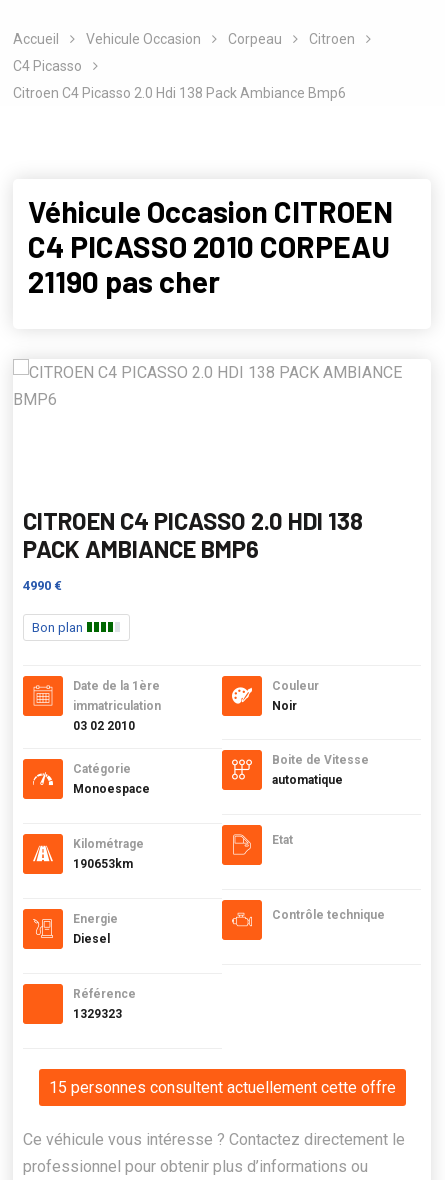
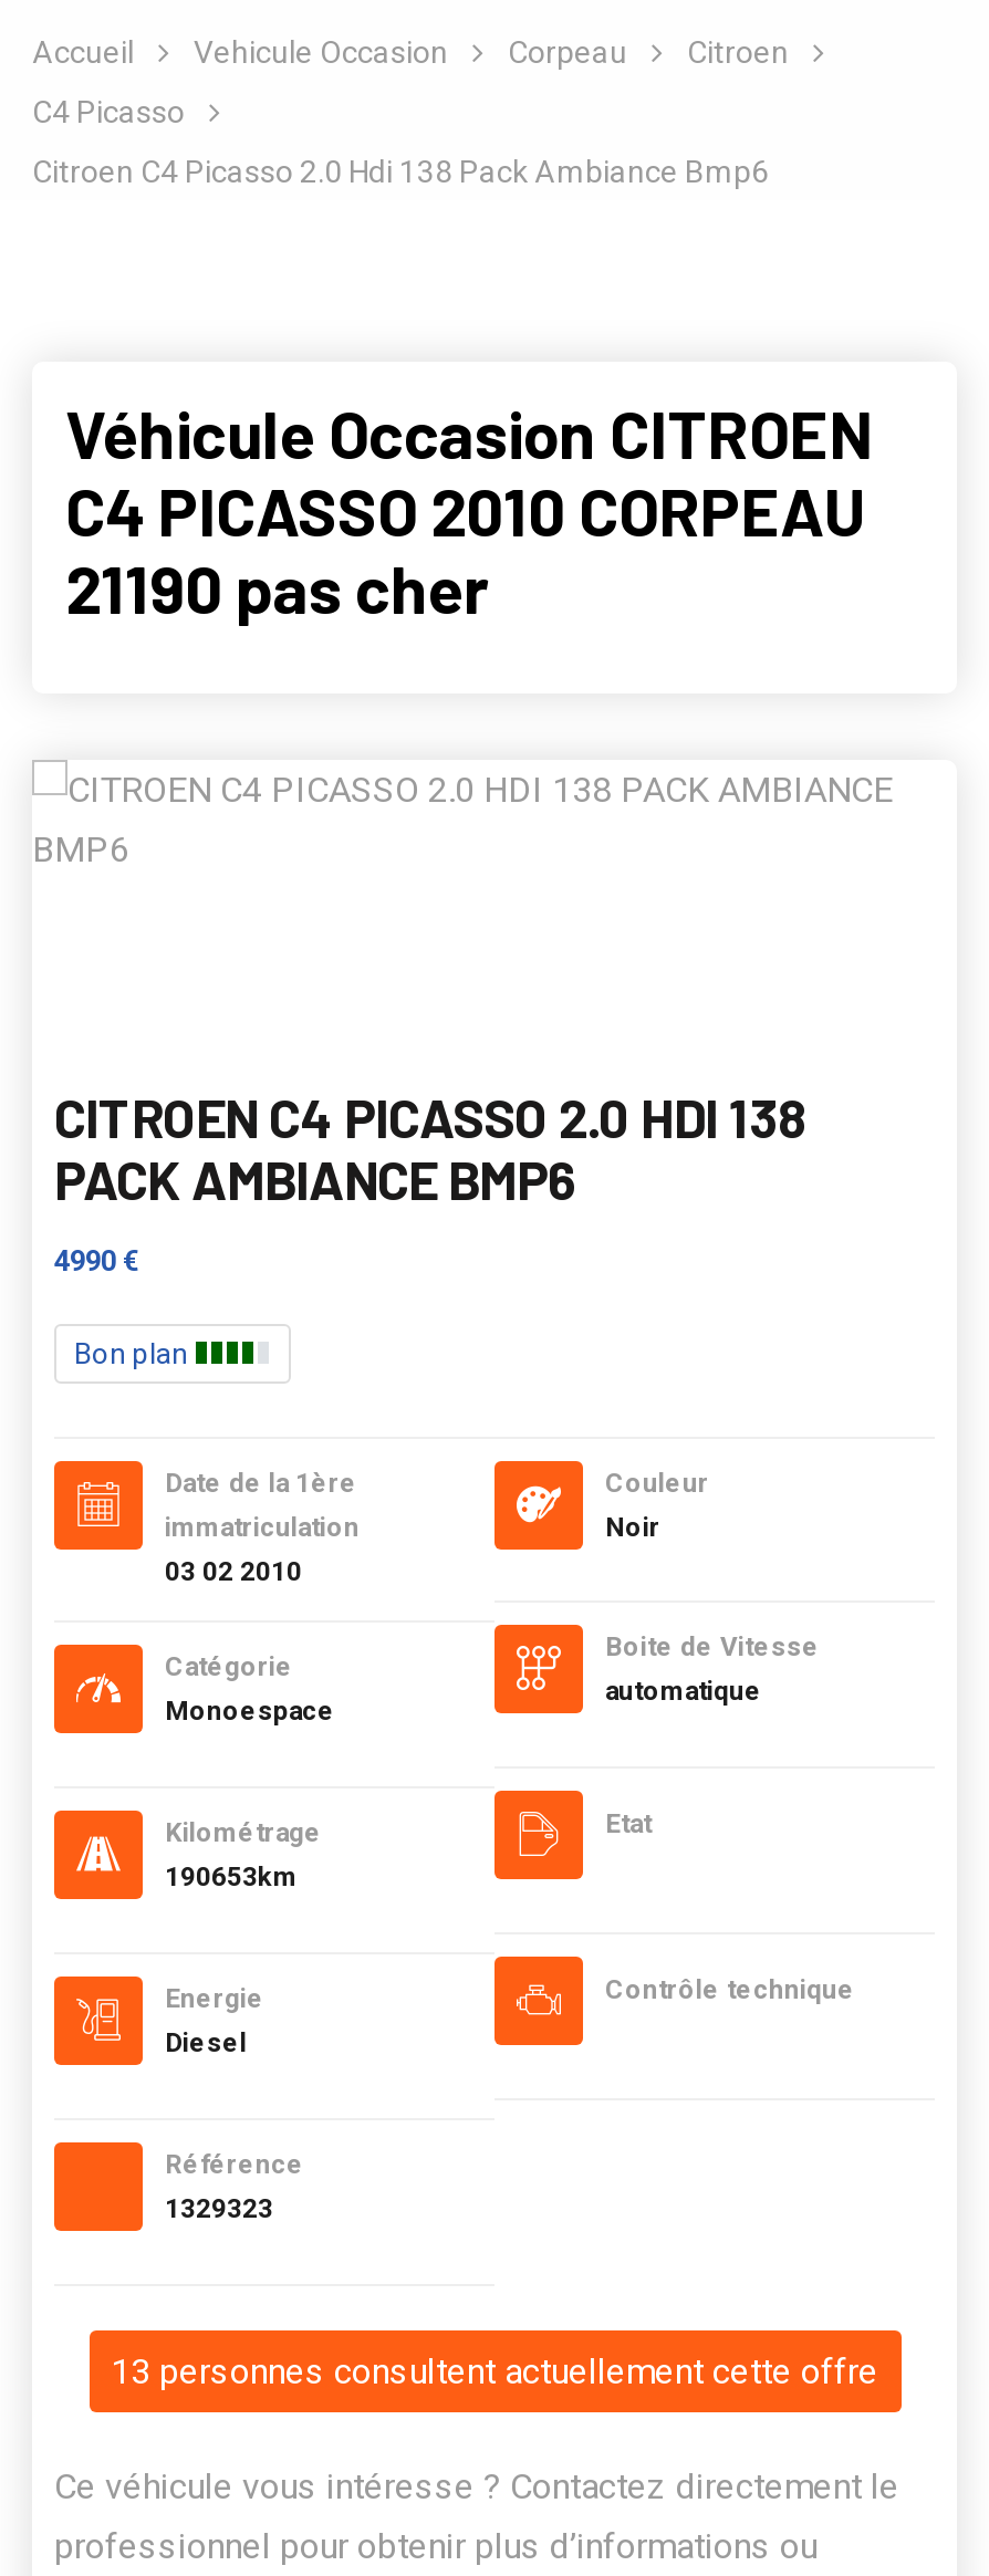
- 15 personnes consultent actuellement cette offre
+ 13 personnes consultent actuellement cette offre
